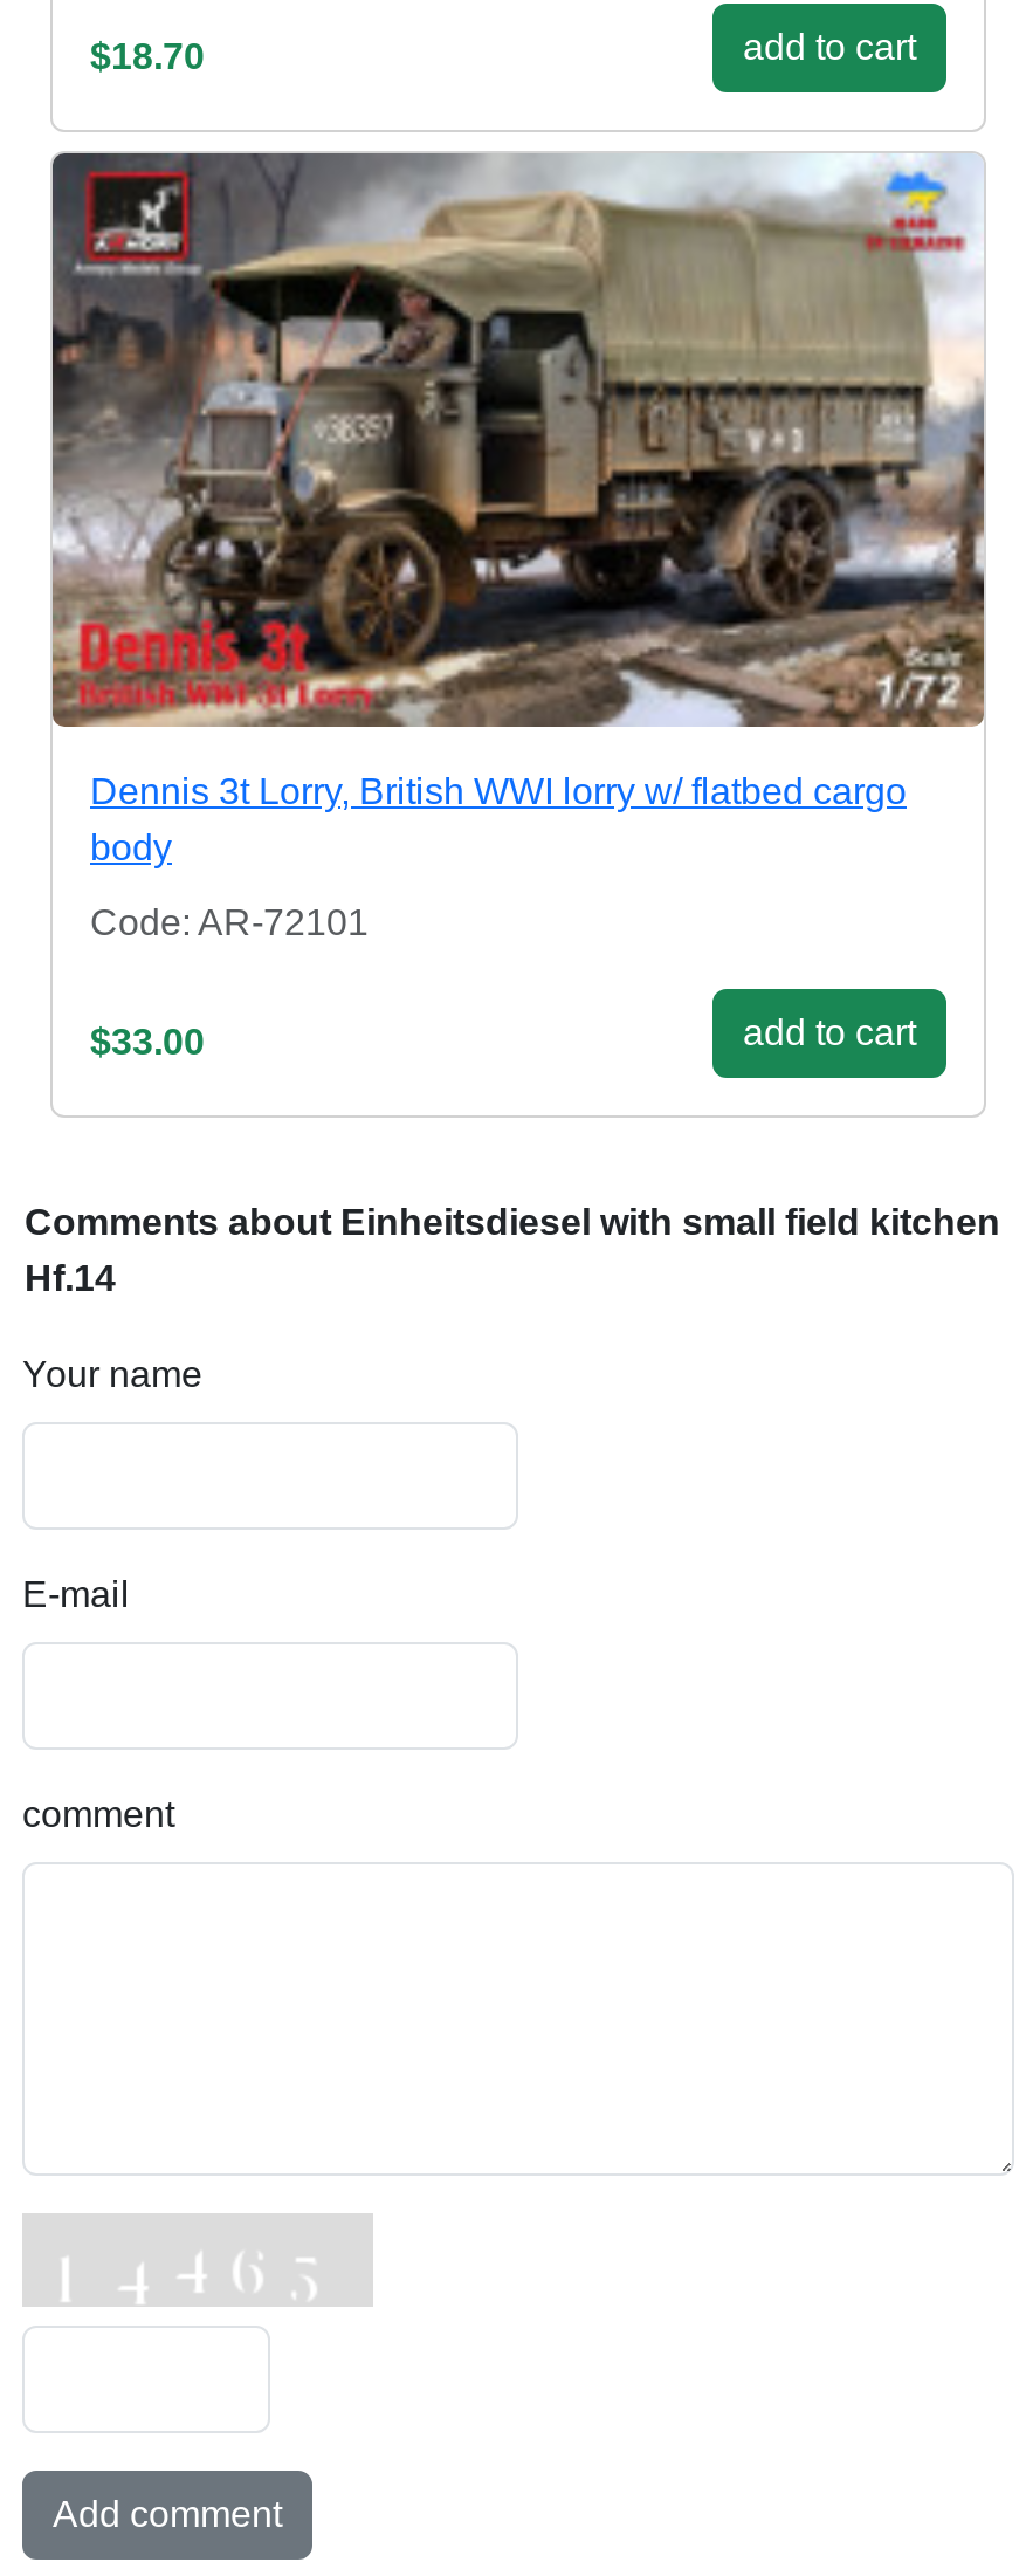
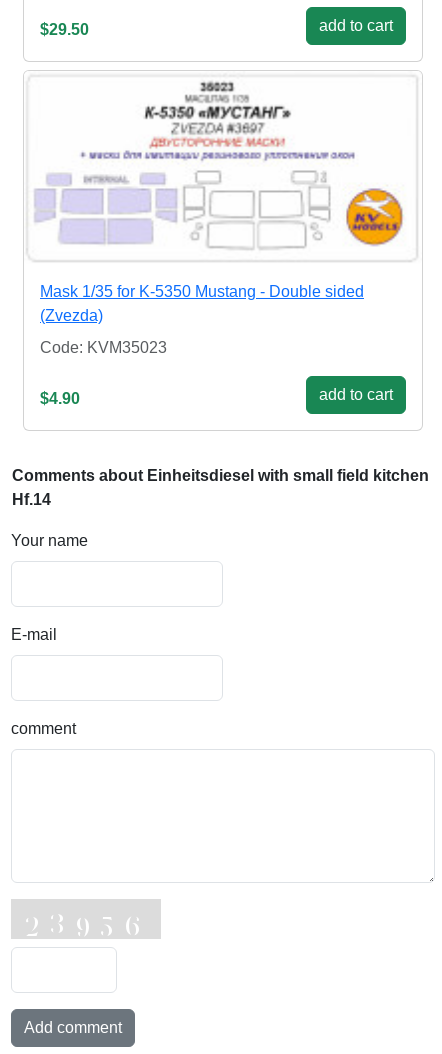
- $18.70
+ $29.50

- [image]
- Dennis 3t Lorry, British WWI lorry w/ flatbed cargo
- body
+ [image]
+ Mask 1/35 for K-5350 Mustang - Double sided
+ (Zvezda)

- Code: AR-72101
+ Code: KVM35023

- $33.00
+ $4.90
